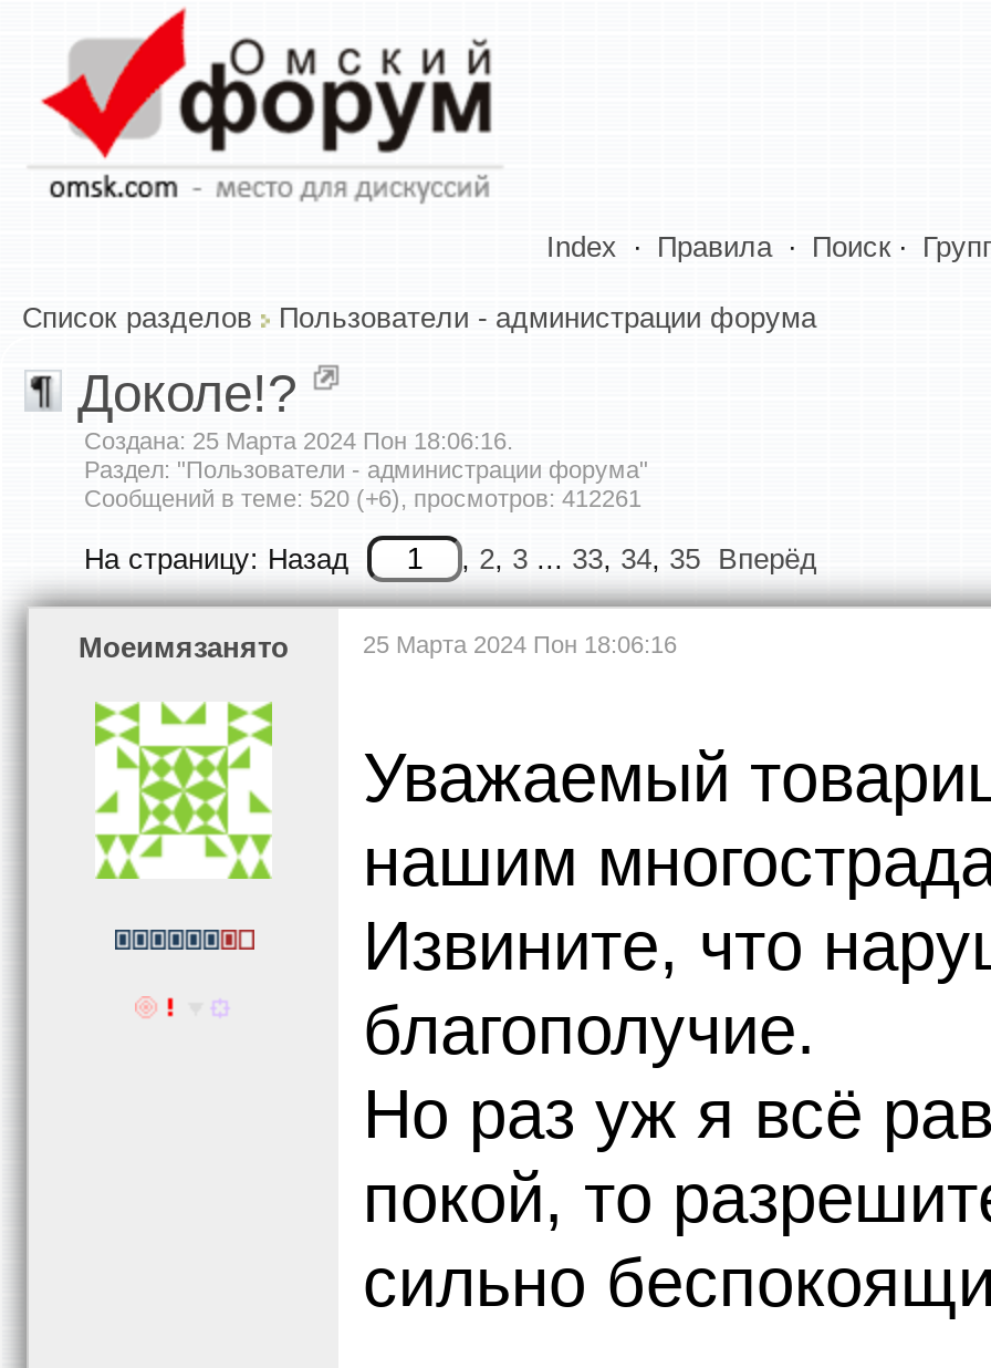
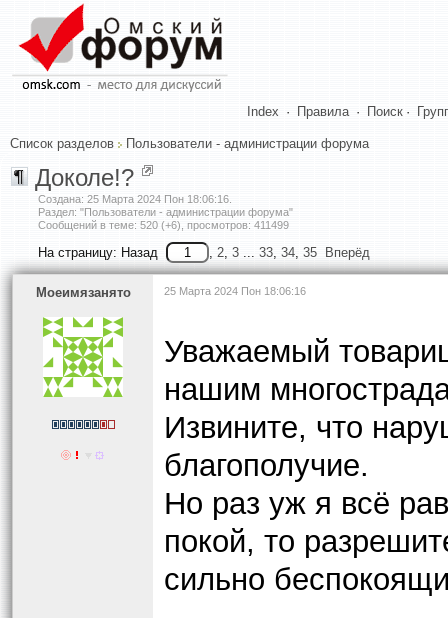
- Сообщений в теме: 520 (+6), просмотров: 412261
+ Сообщений в теме: 520 (+6), просмотров: 411499
